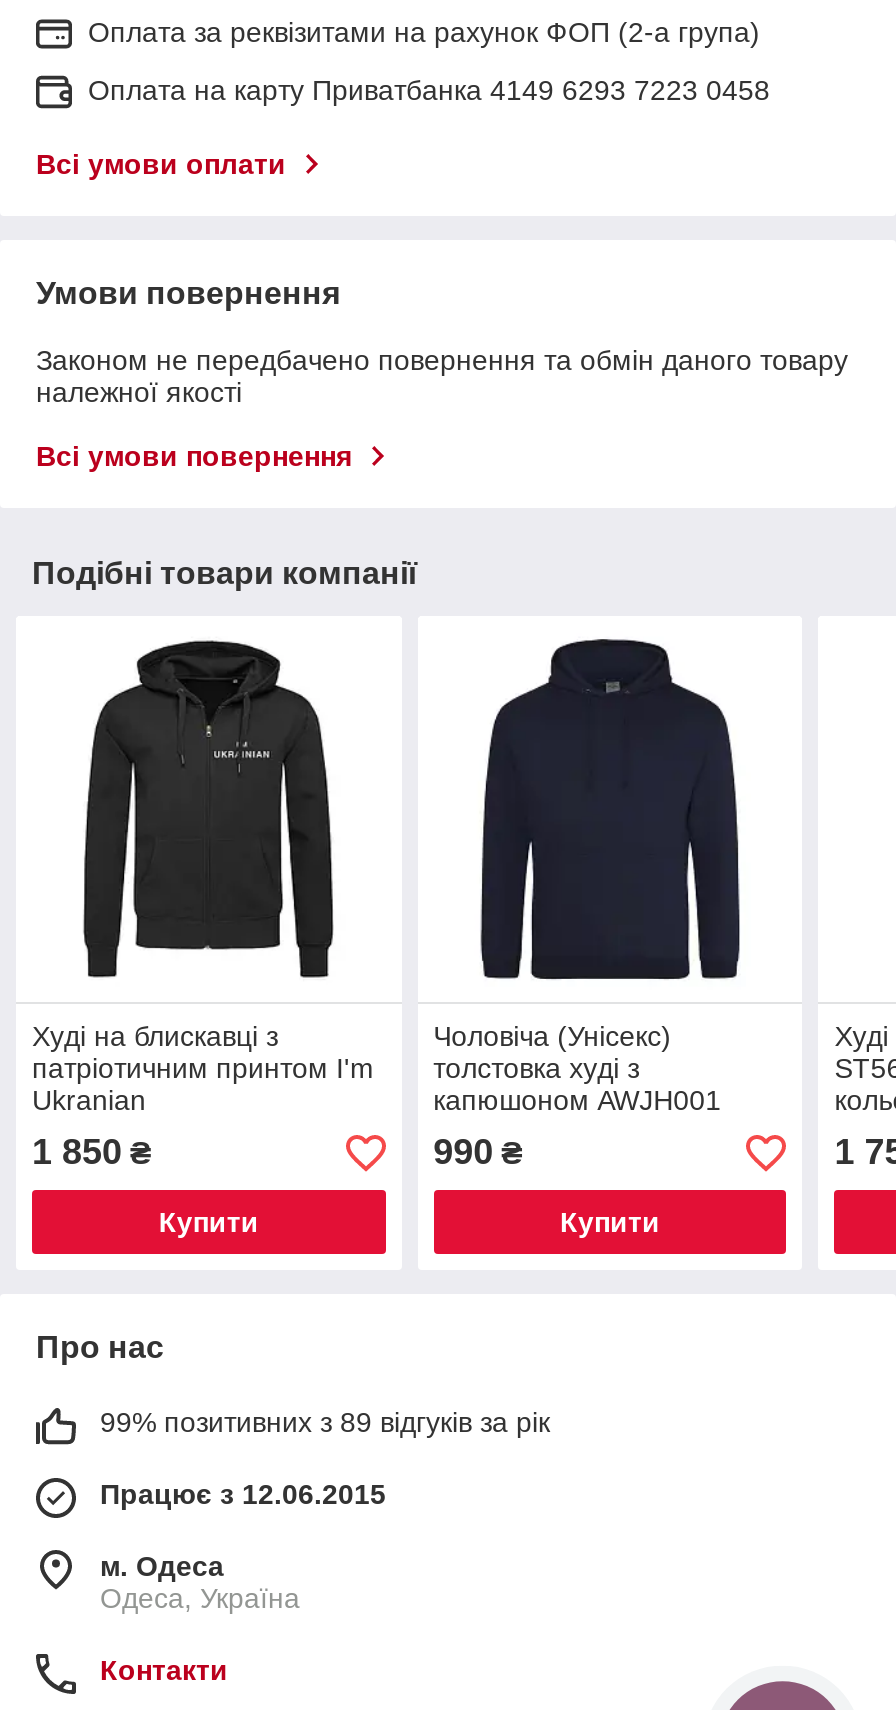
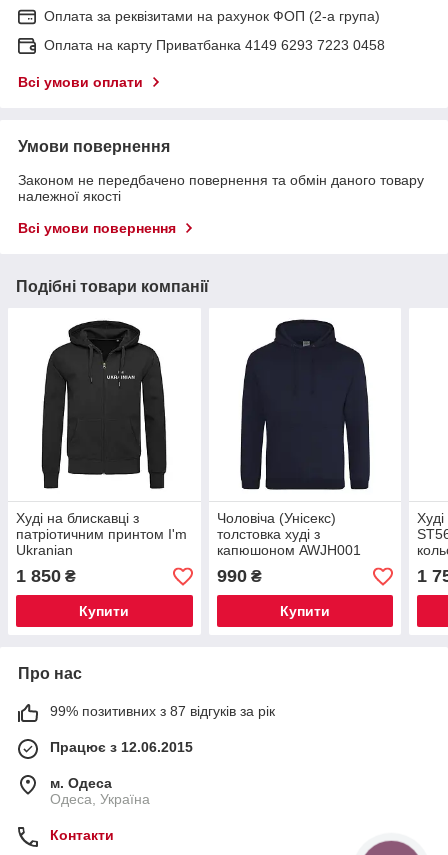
- 99% позитивних з 89 відгуків за рік
+ 99% позитивних з 87 відгуків за рік
